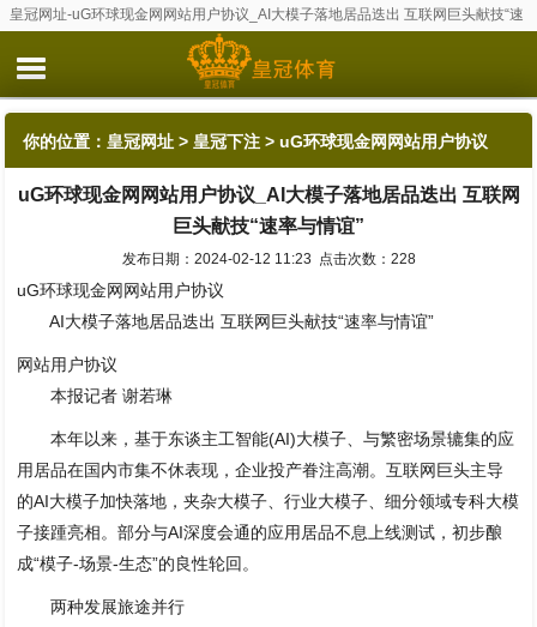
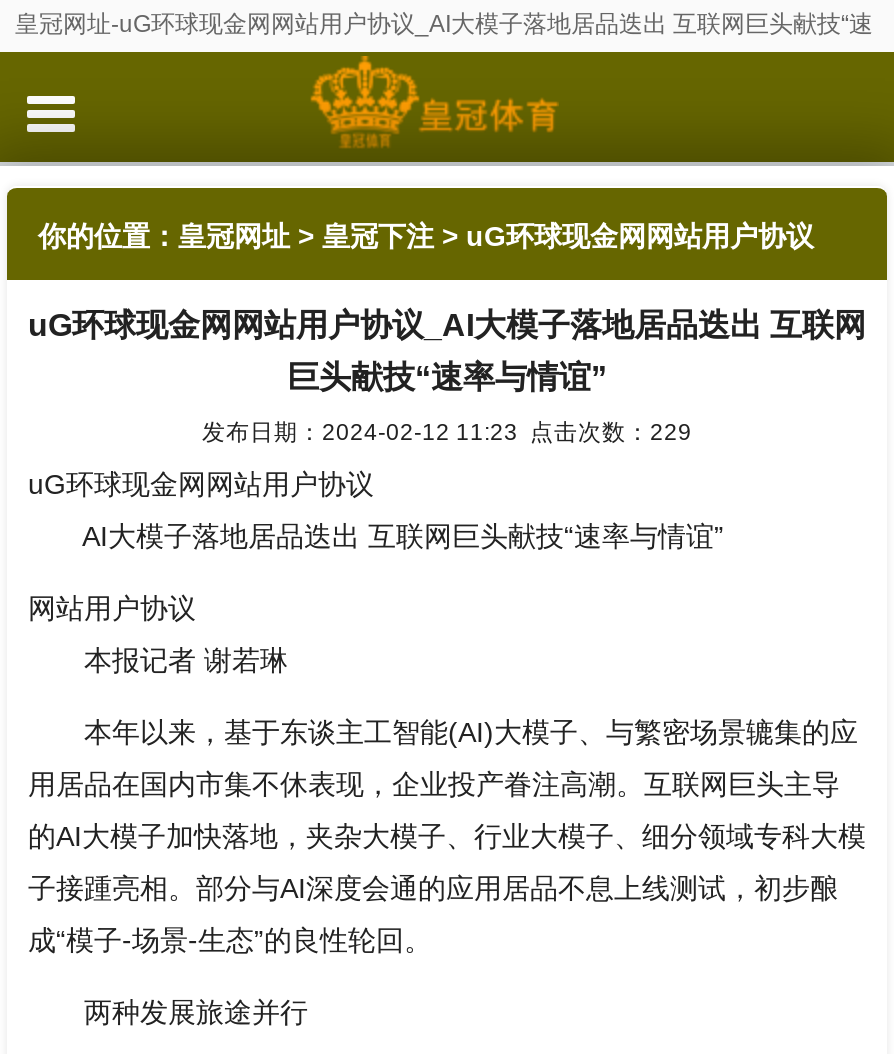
- 发布日期：2024-02-12 11:23 点击次数：228
+ 发布日期：2024-02-12 11:23 点击次数：229
